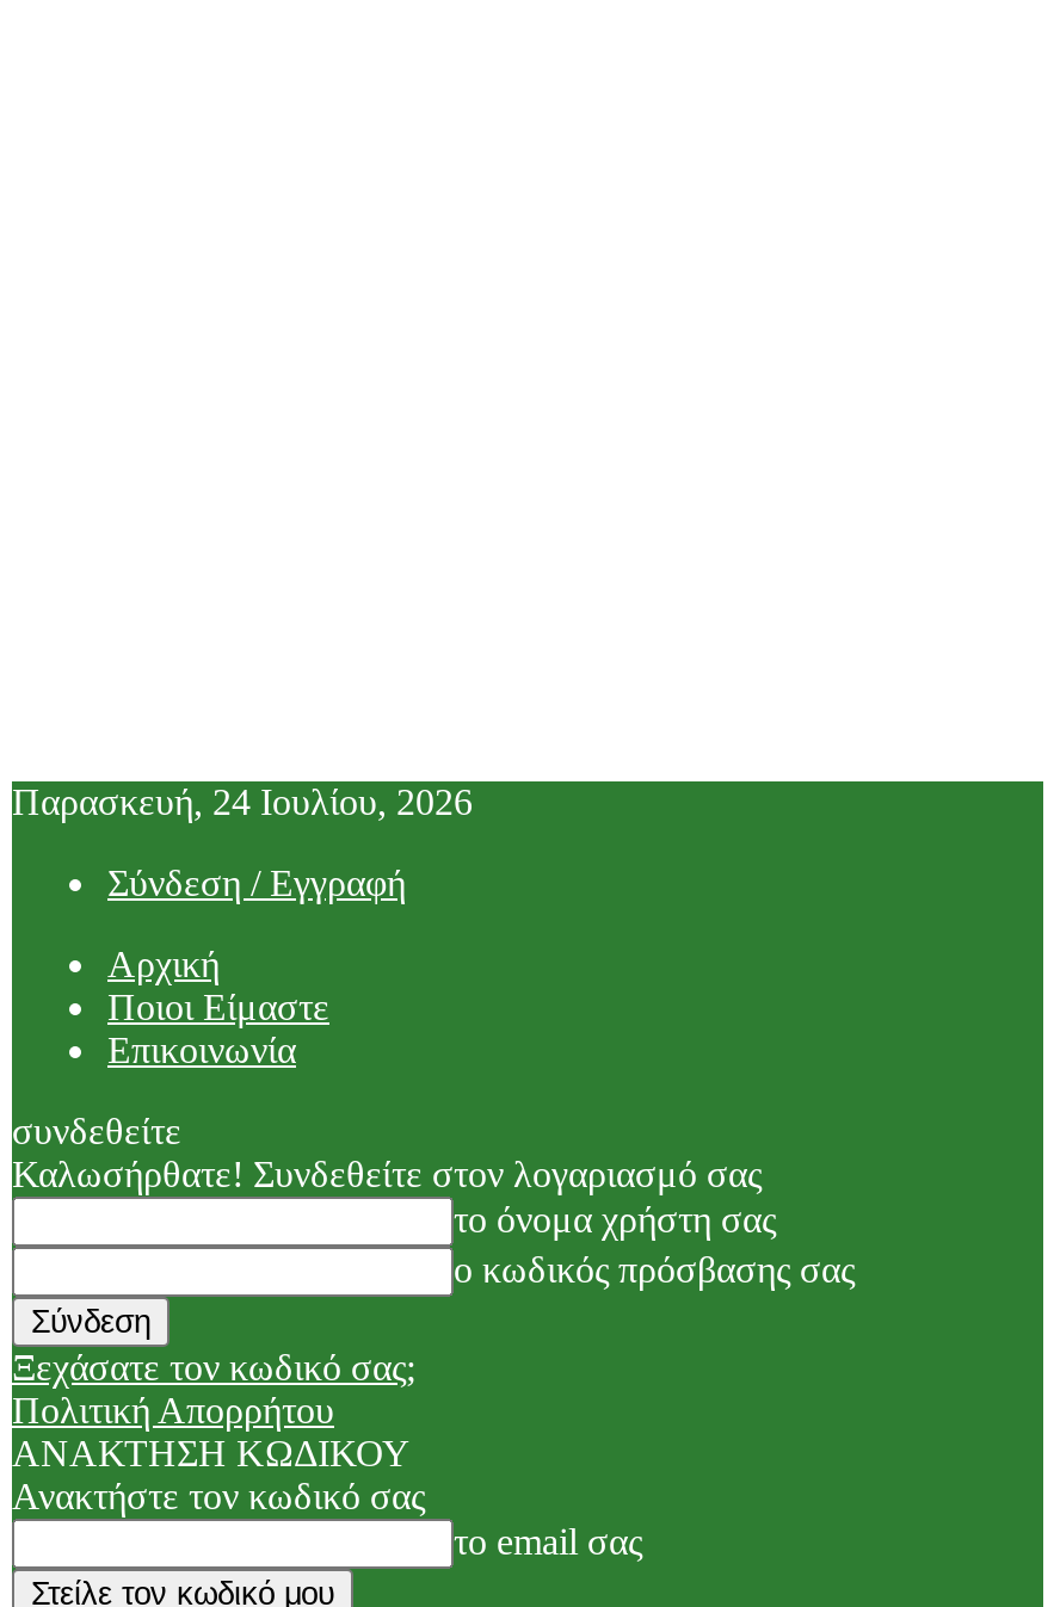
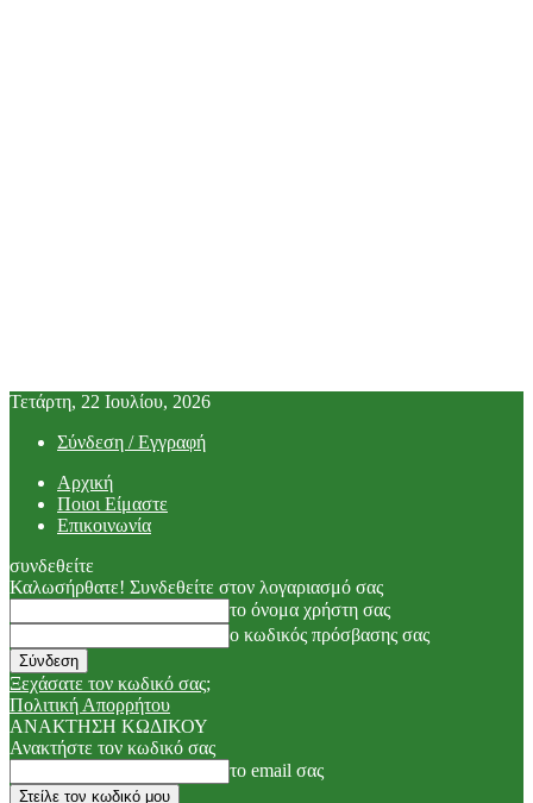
- Παρασκευή, 24 Ιουλίου, 2026
+ Τετάρτη, 22 Ιουλίου, 2026
